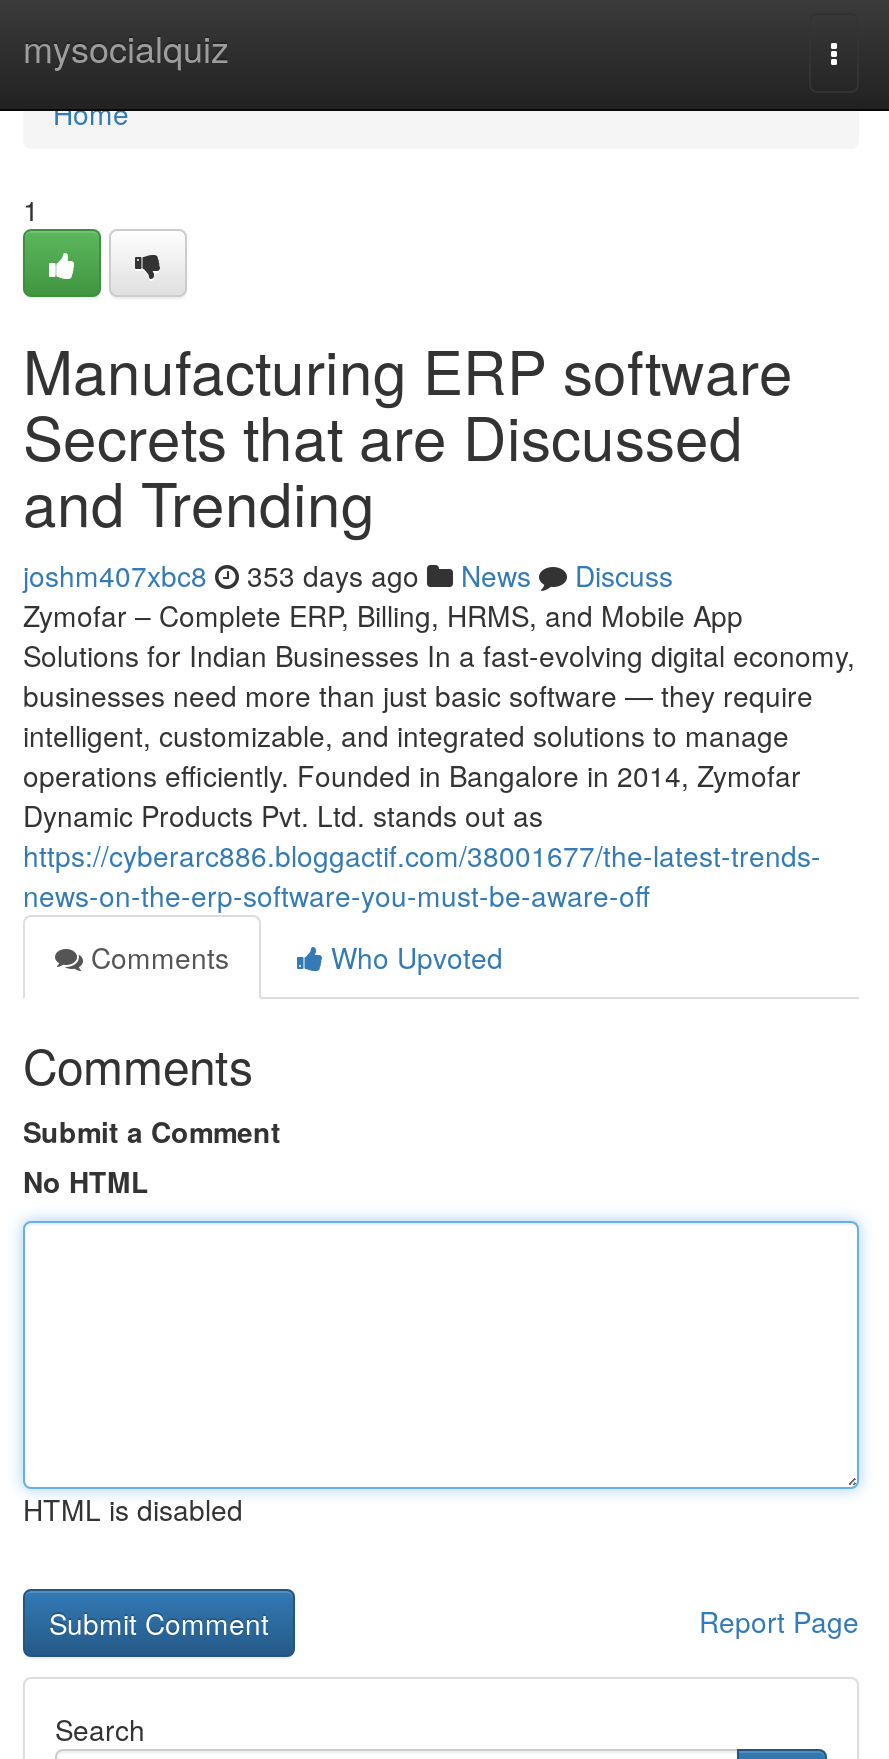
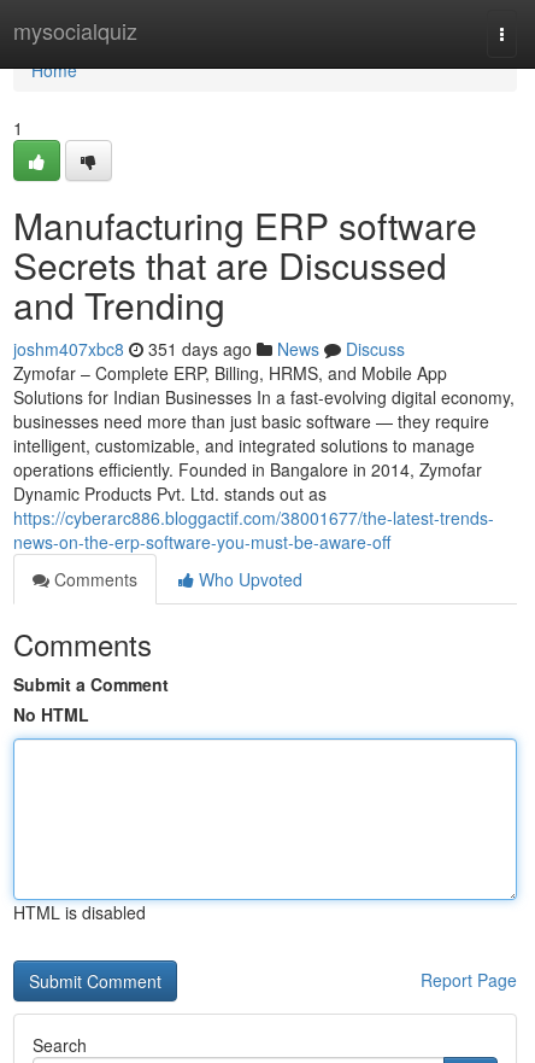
- joshm407xbc8 353 days ago News Discuss
+ joshm407xbc8 351 days ago News Discuss
